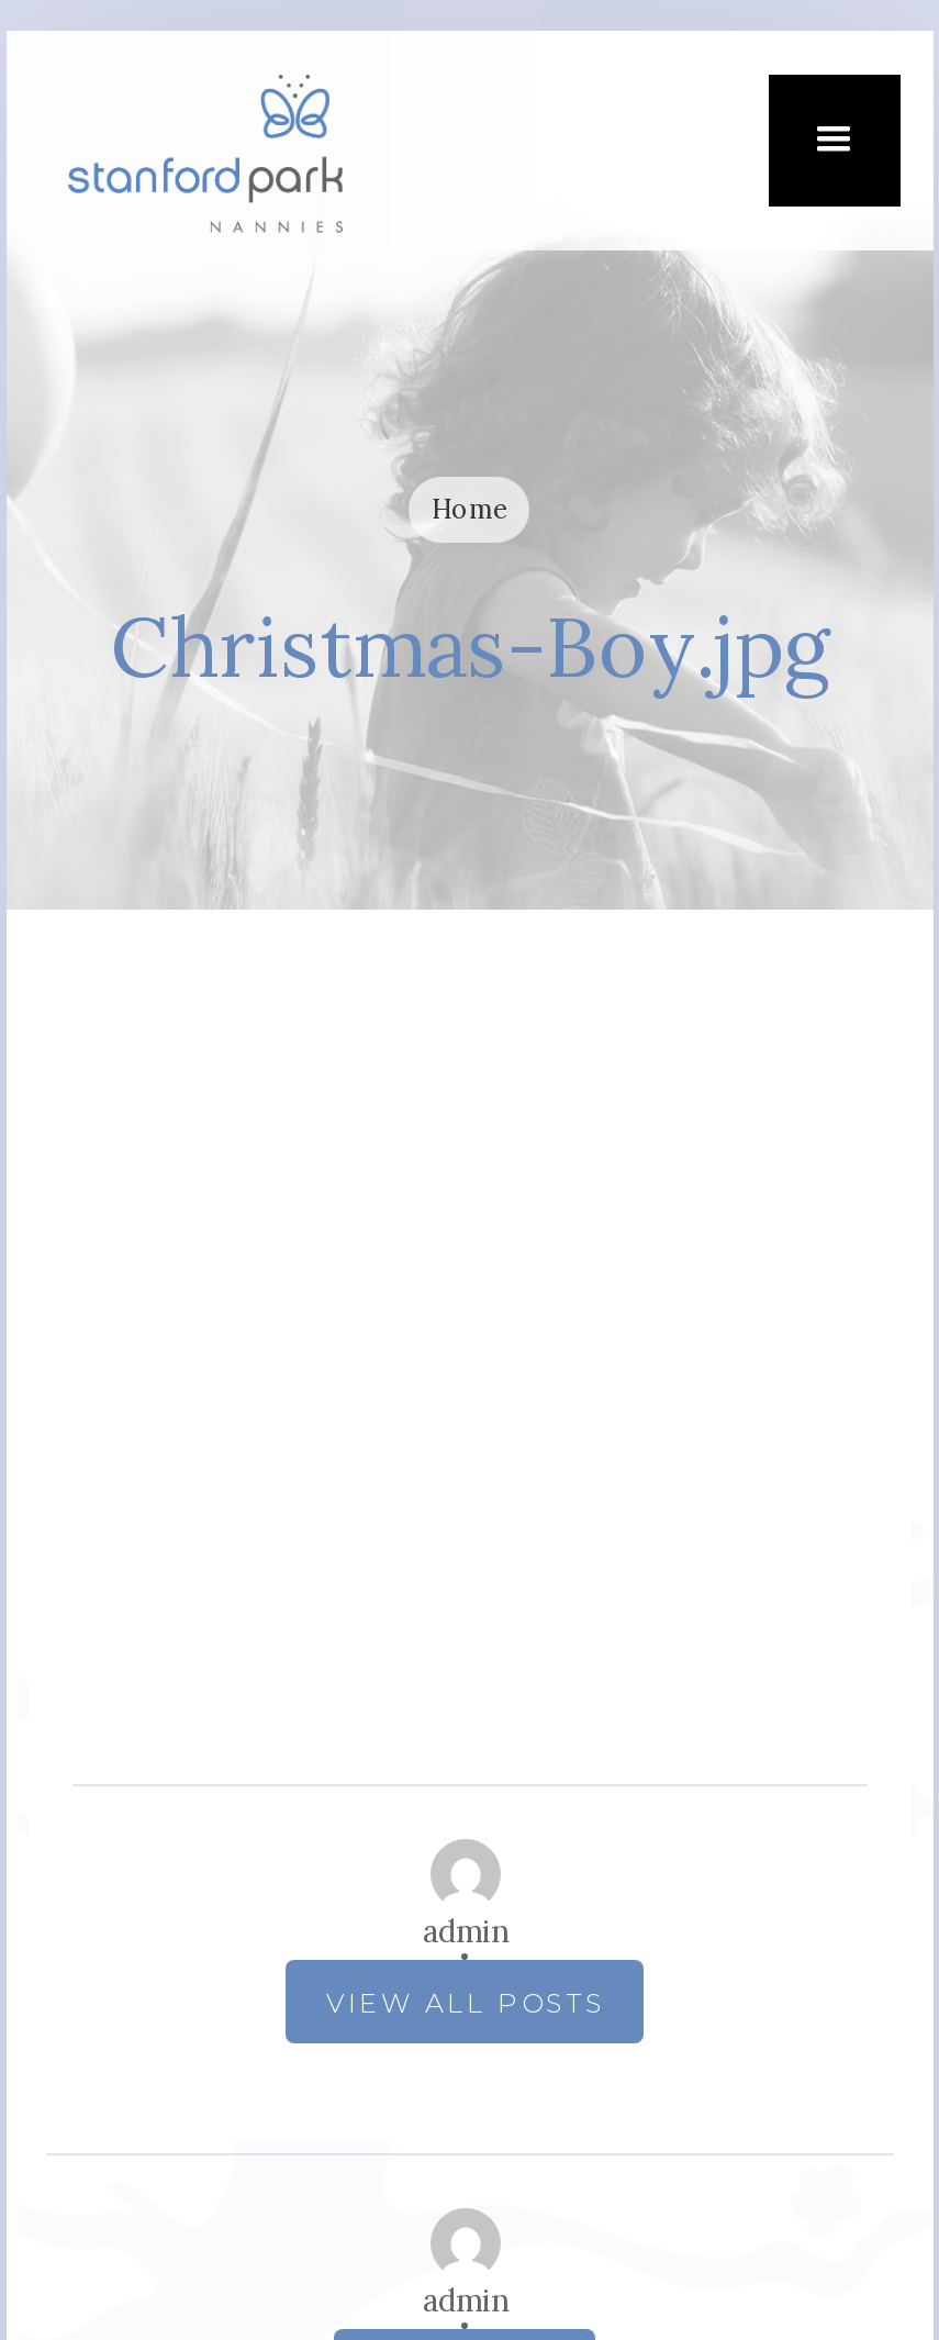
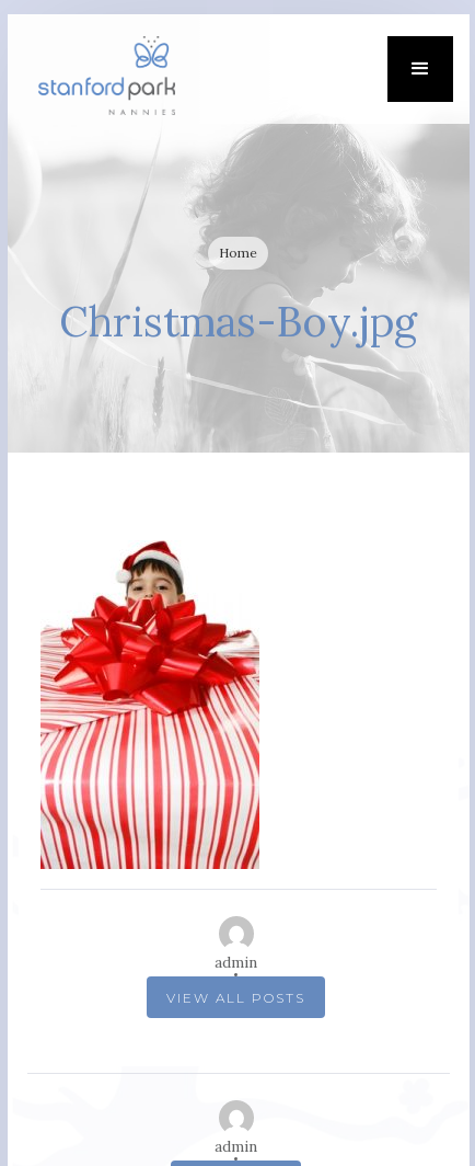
+ [image]
